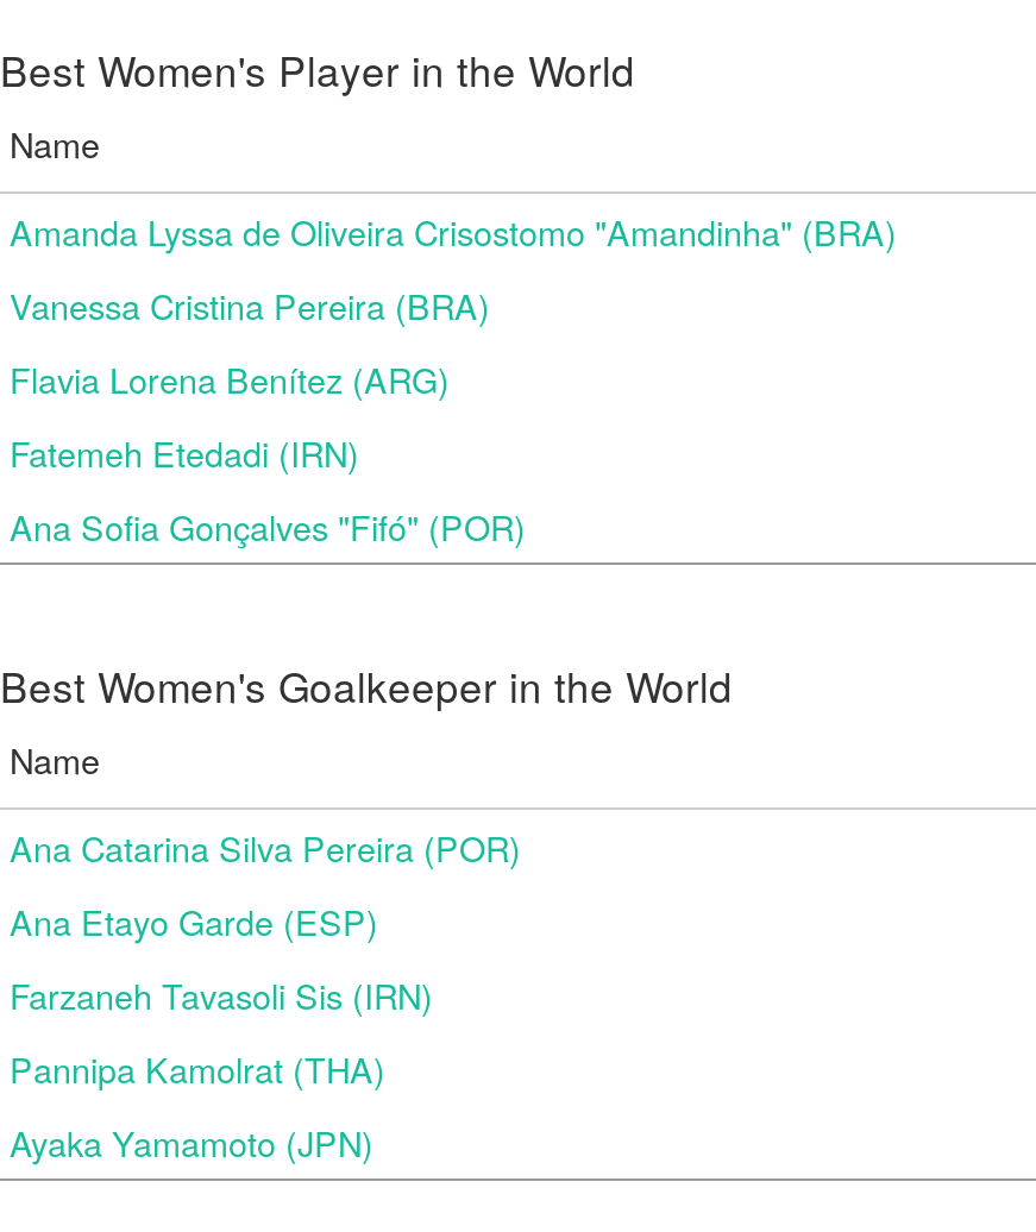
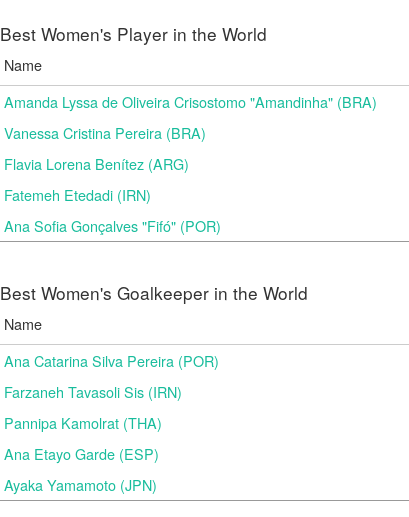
moved down: Ana Etayo Garde (ESP)

moved up: Farzaneh Tavasoli Sis (IRN) | Pannipa Kamolrat (THA)
